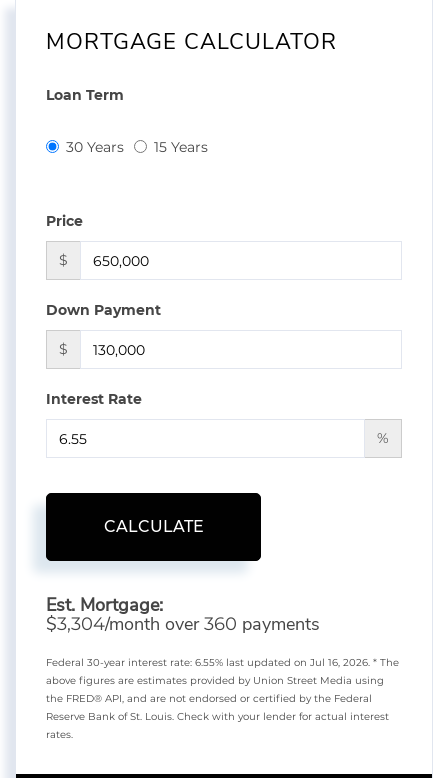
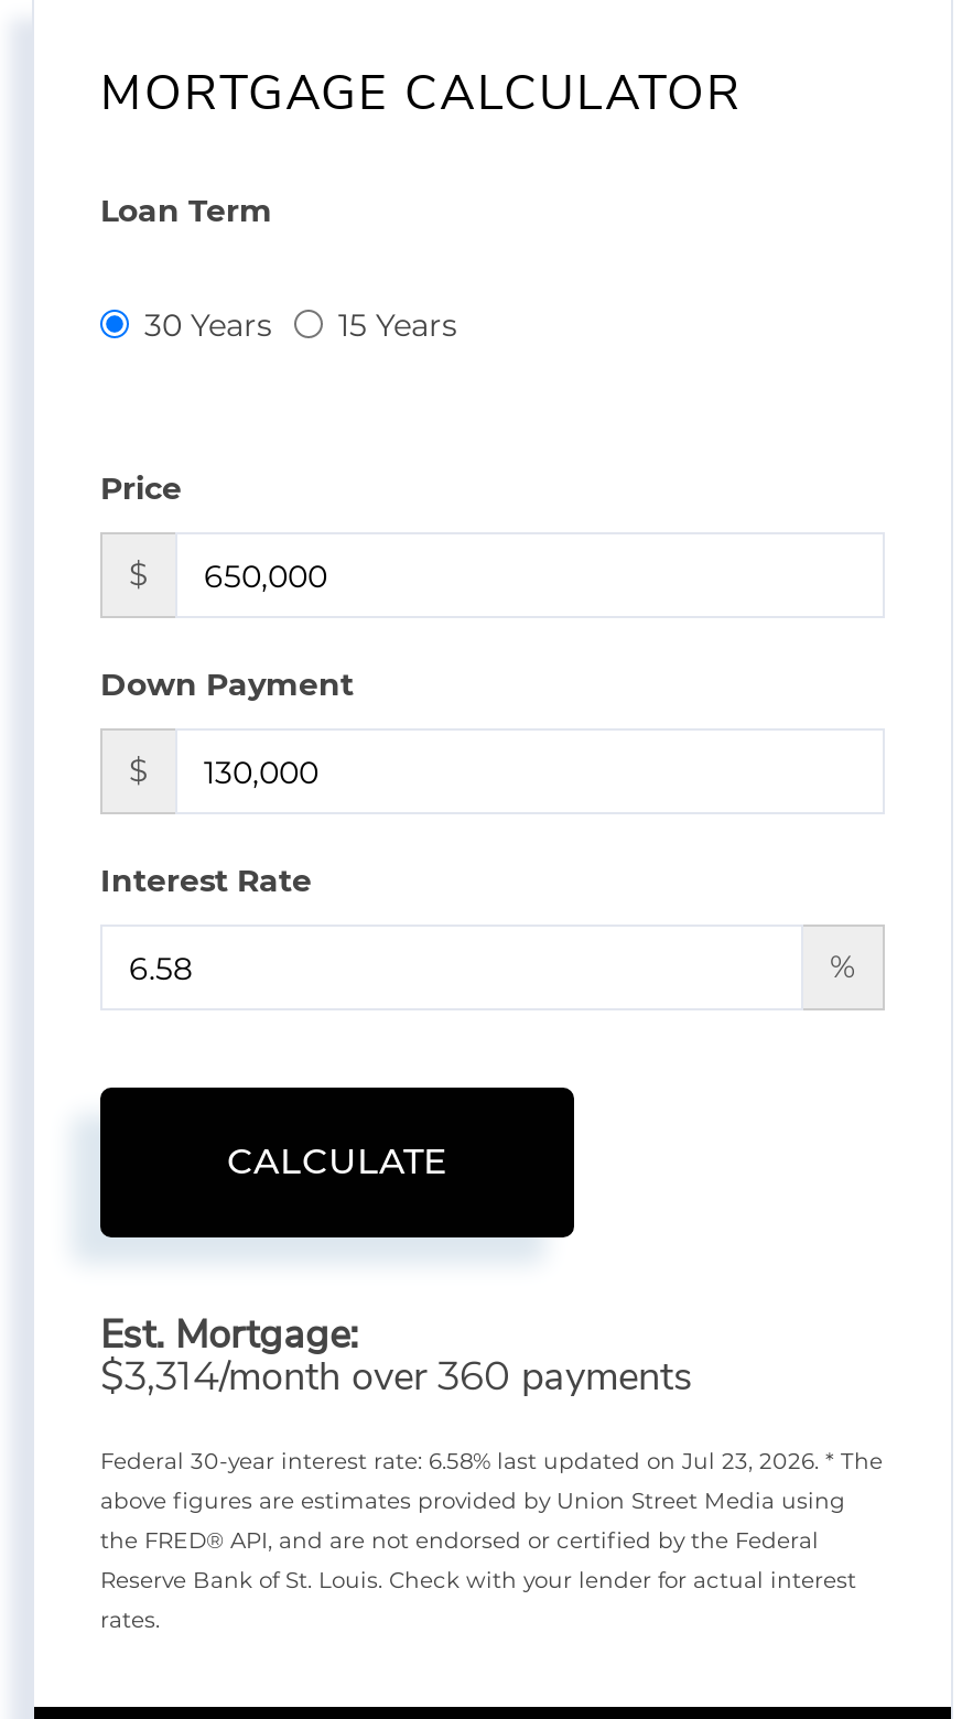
- $3,304/month over 360 payments
+ $3,314/month over 360 payments

- Federal 30-year interest rate: 6.55% last updated on Jul 16, 2026. * The
+ Federal 30-year interest rate: 6.58% last updated on Jul 23, 2026. * The
